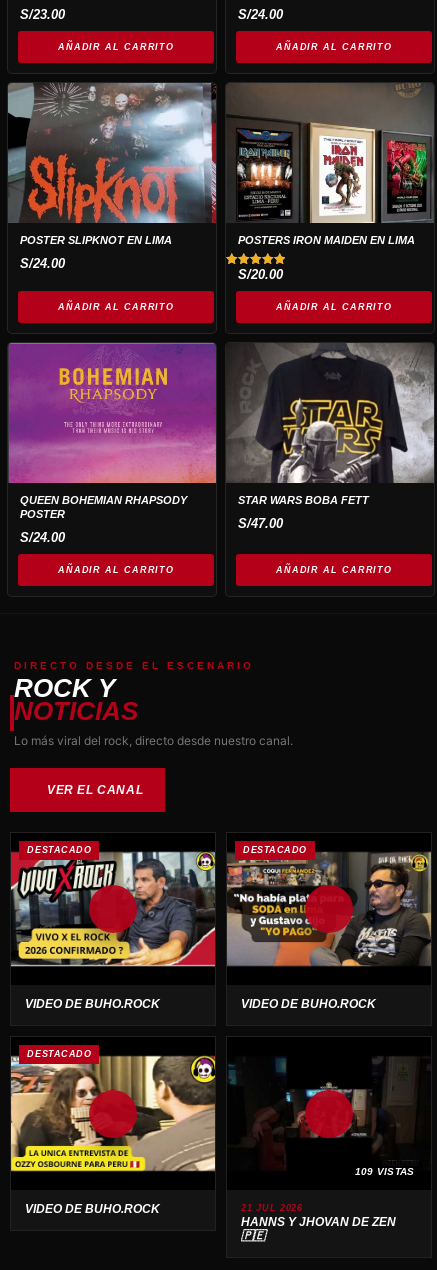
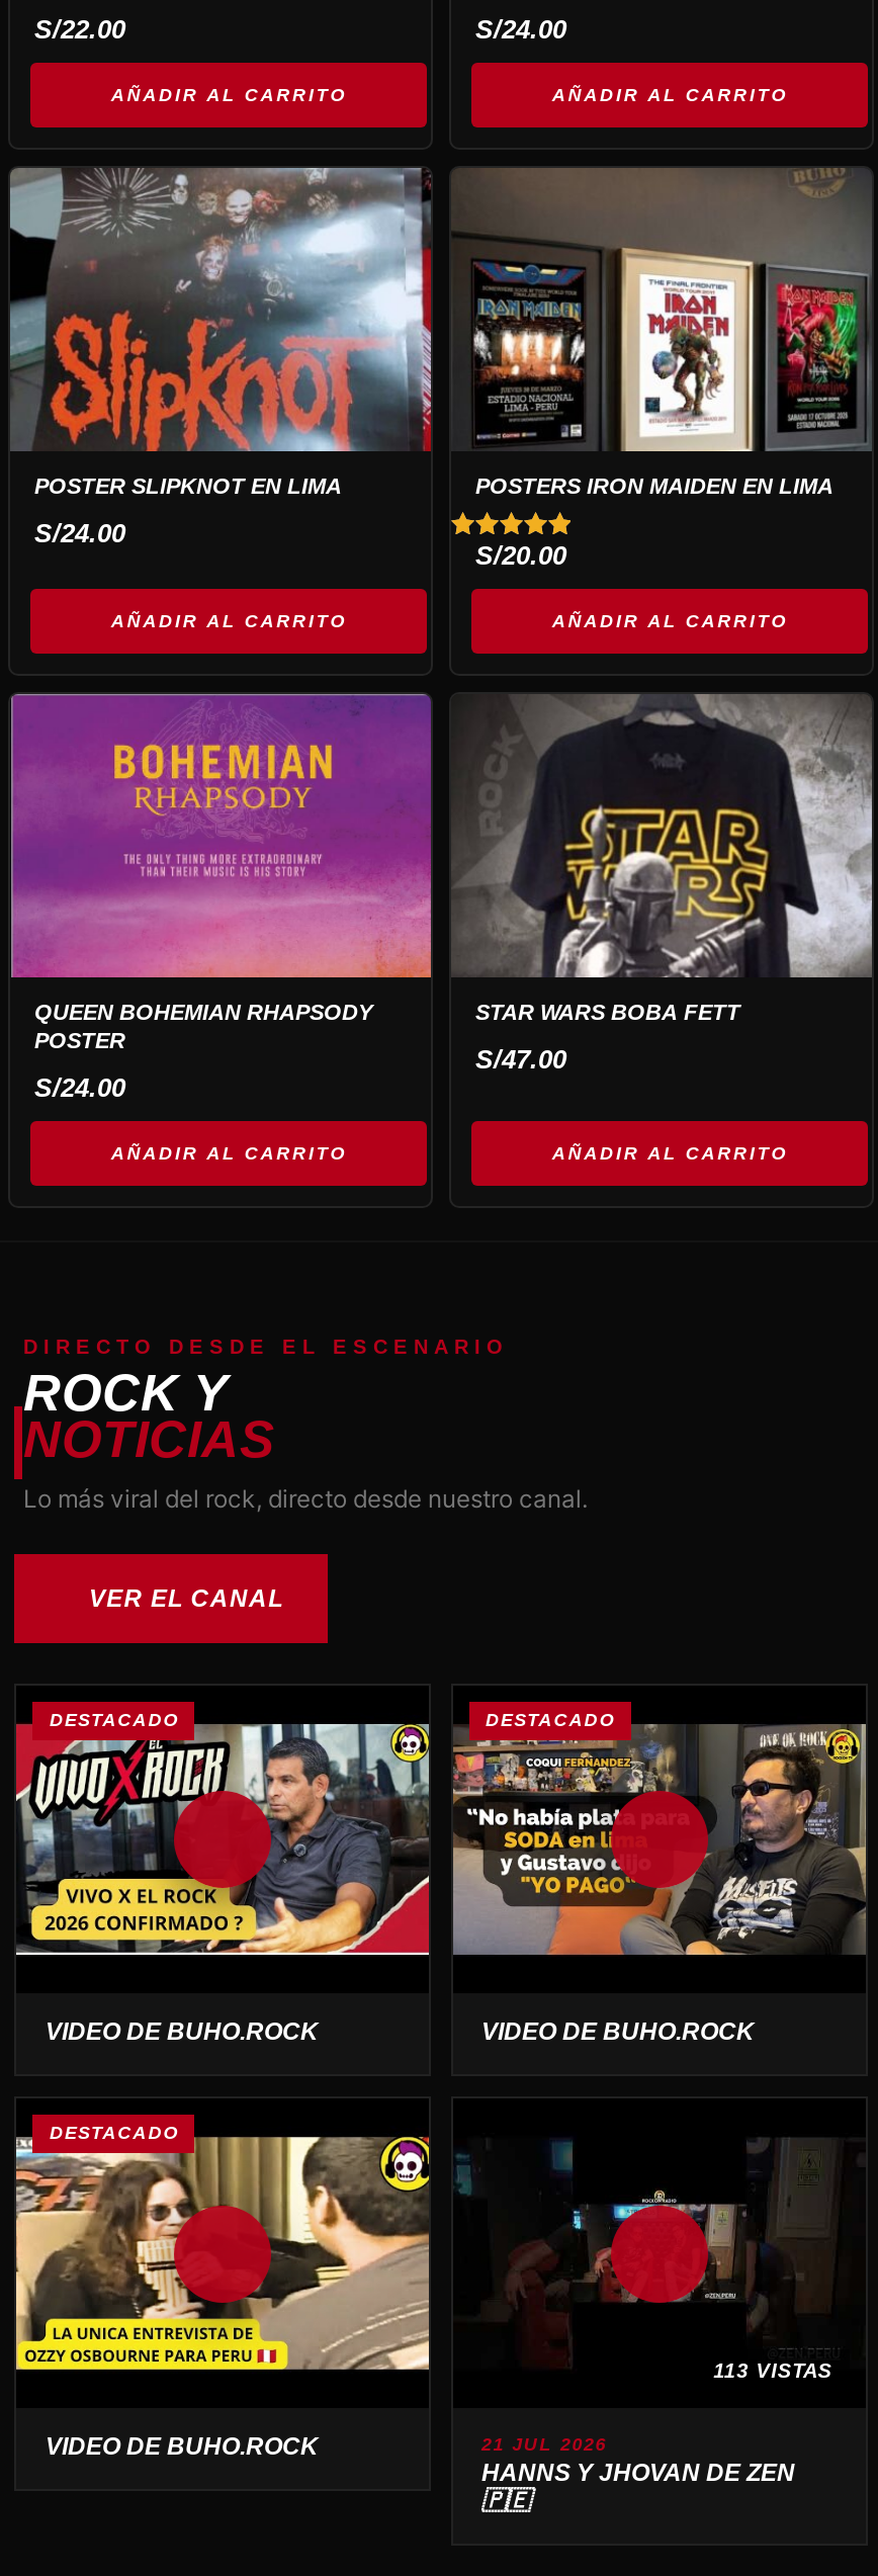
- S/23.00
+ S/22.00

- 109 VISTAS
+ 113 VISTAS
